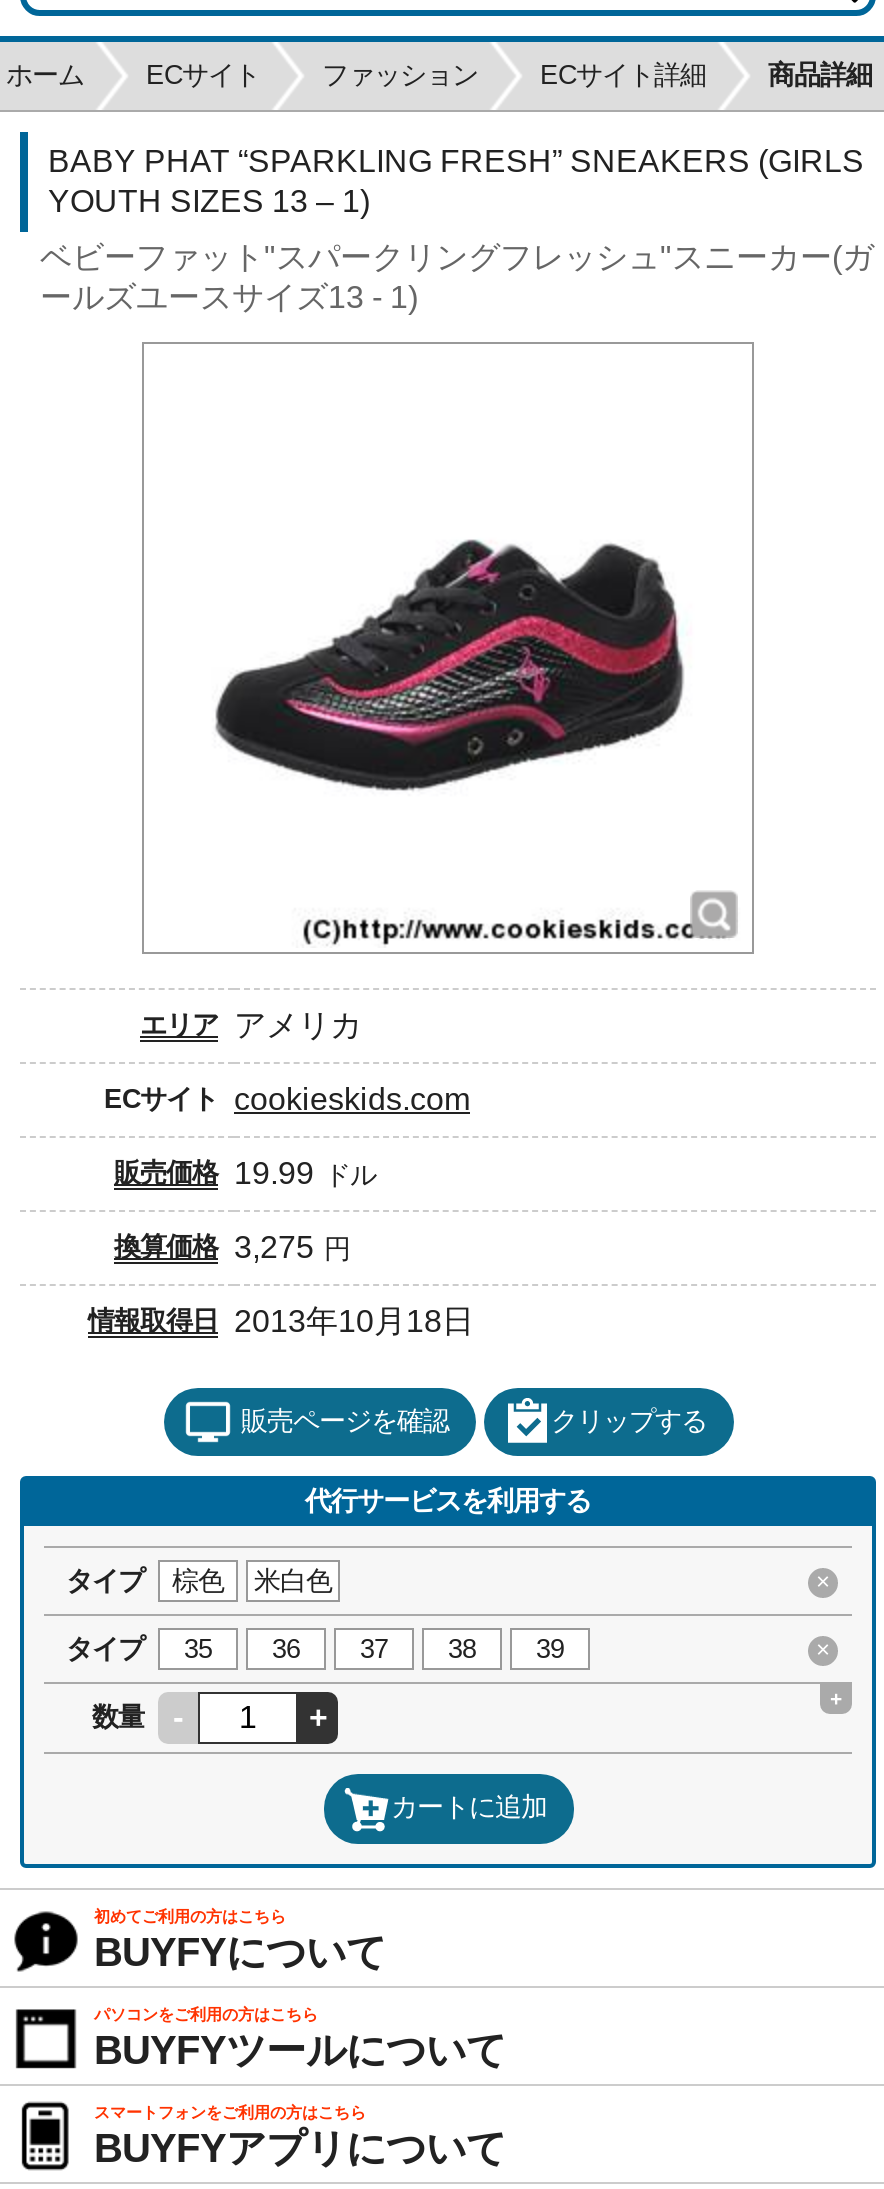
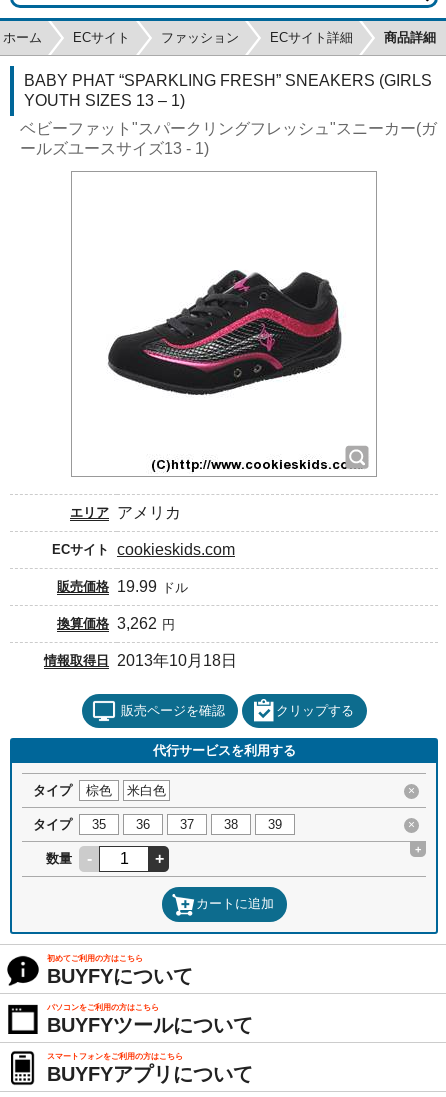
- 換算価格 3,275 円
+ 換算価格 3,262 円
